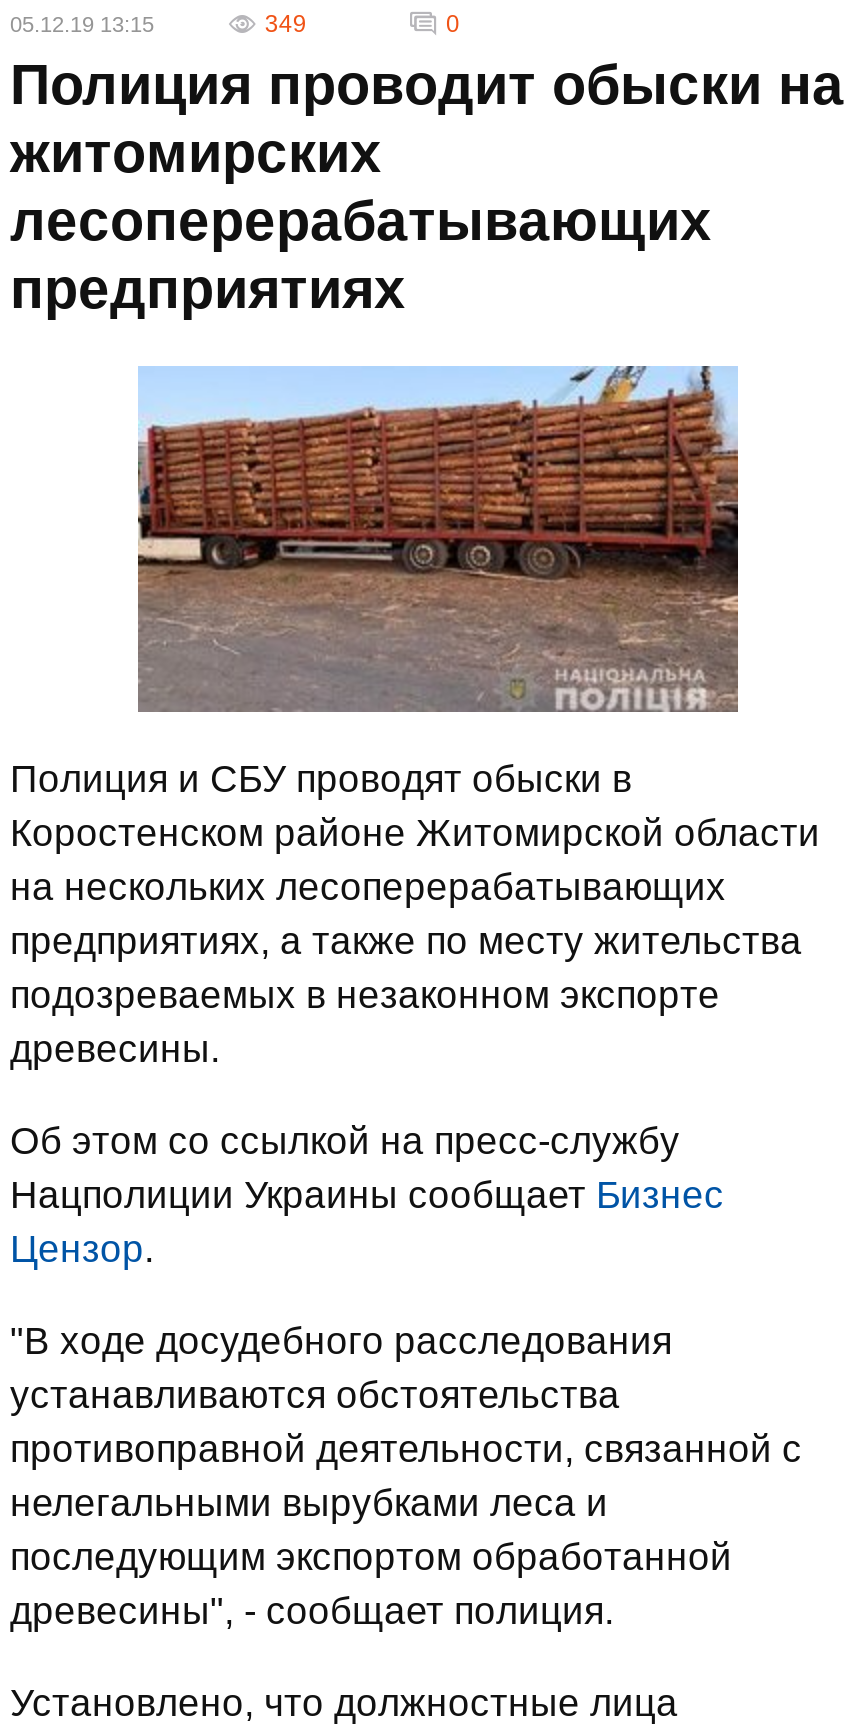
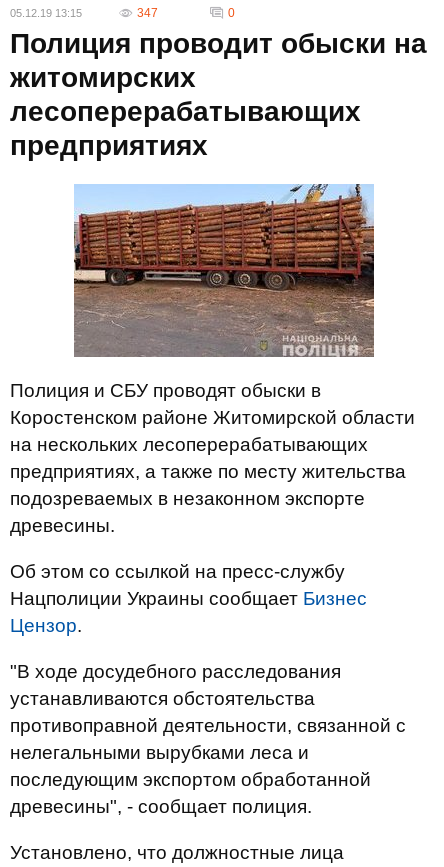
- 349
+ 347
